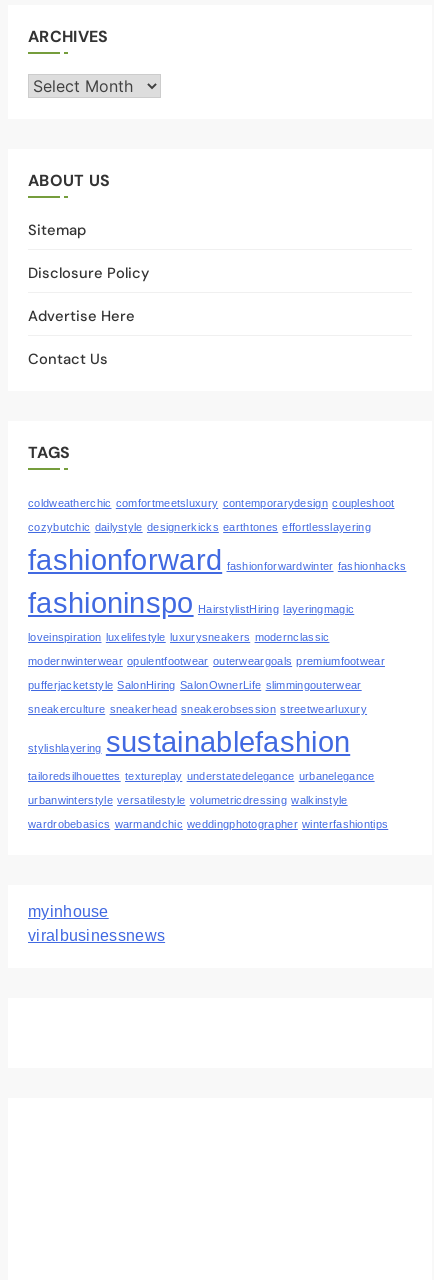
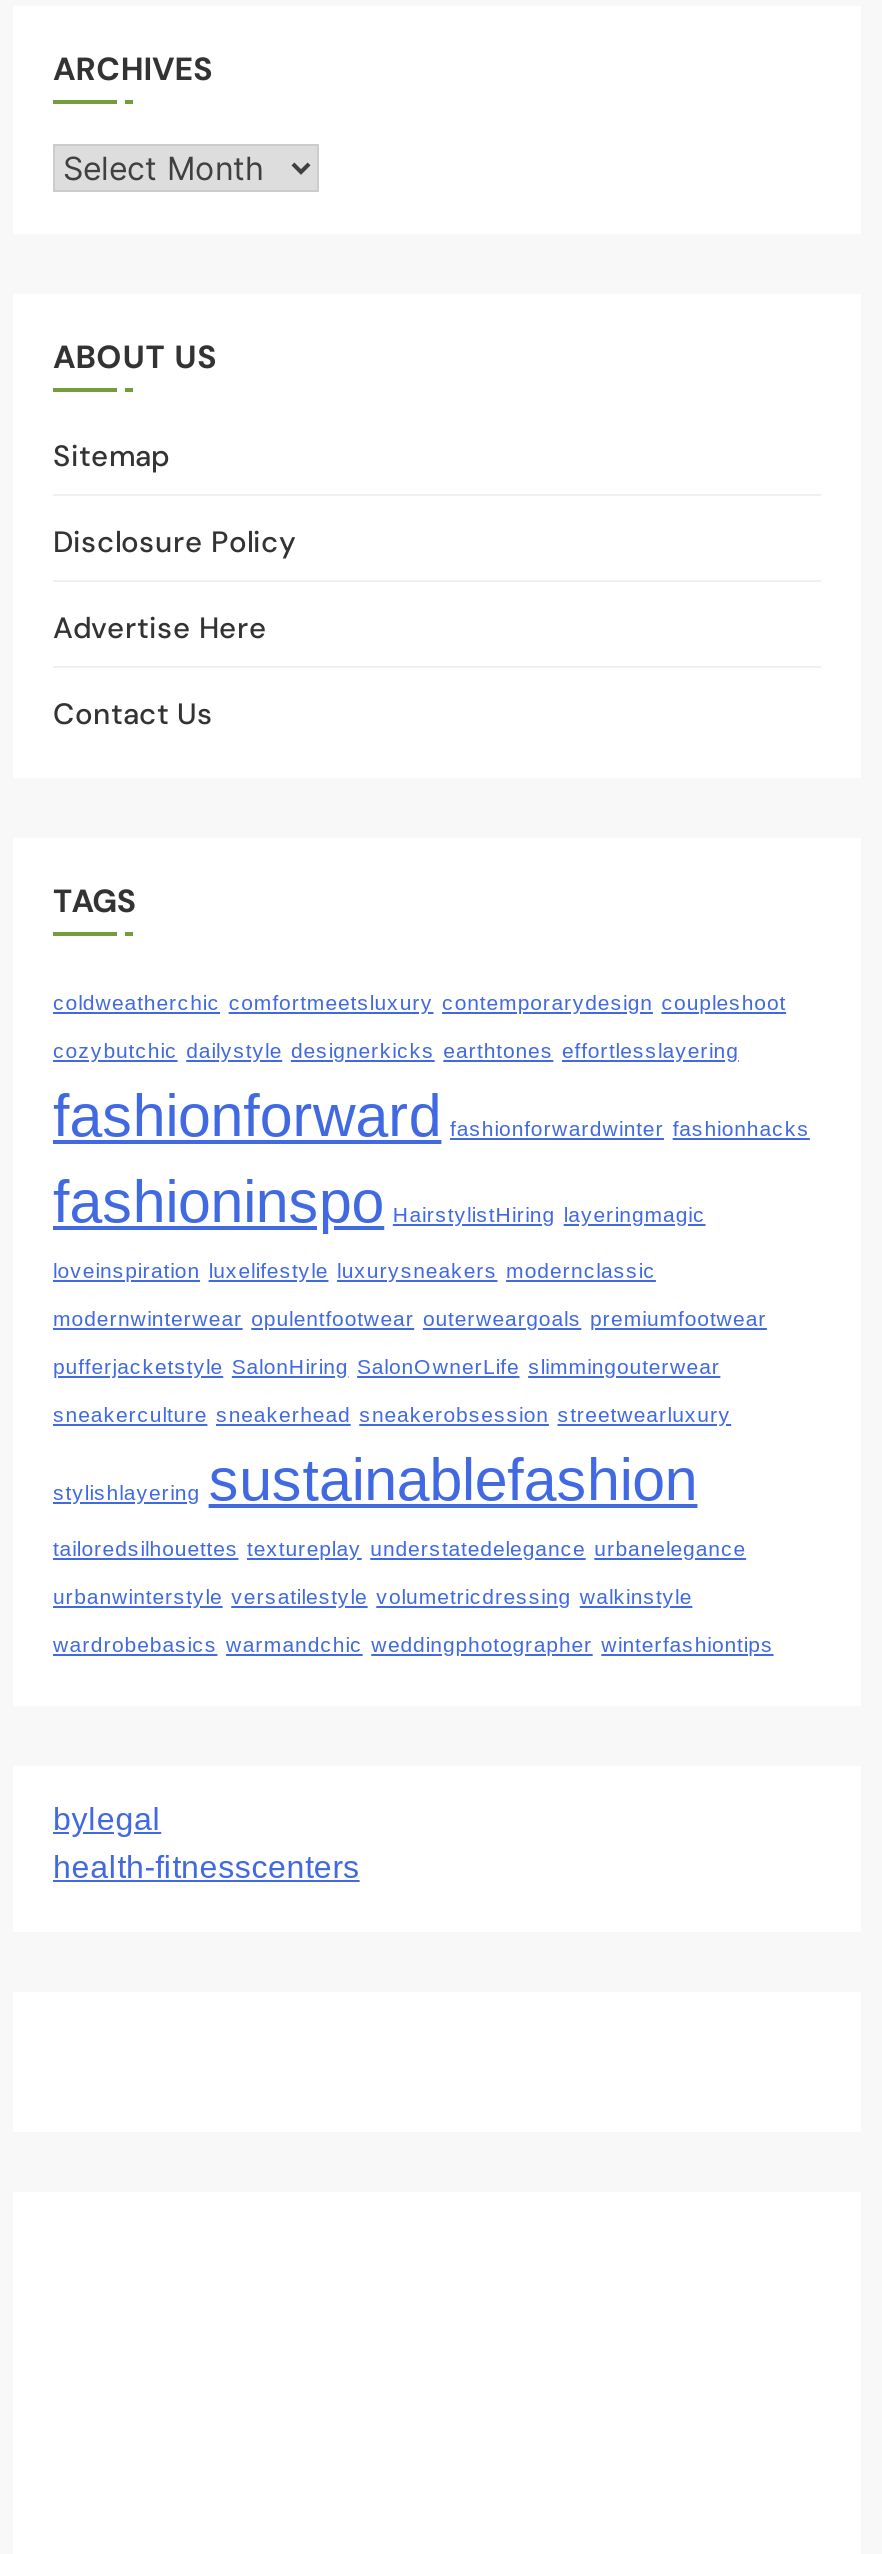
- myinhouse
- viralbusinessnews
+ bylegal
+ health-fitnesscenters
